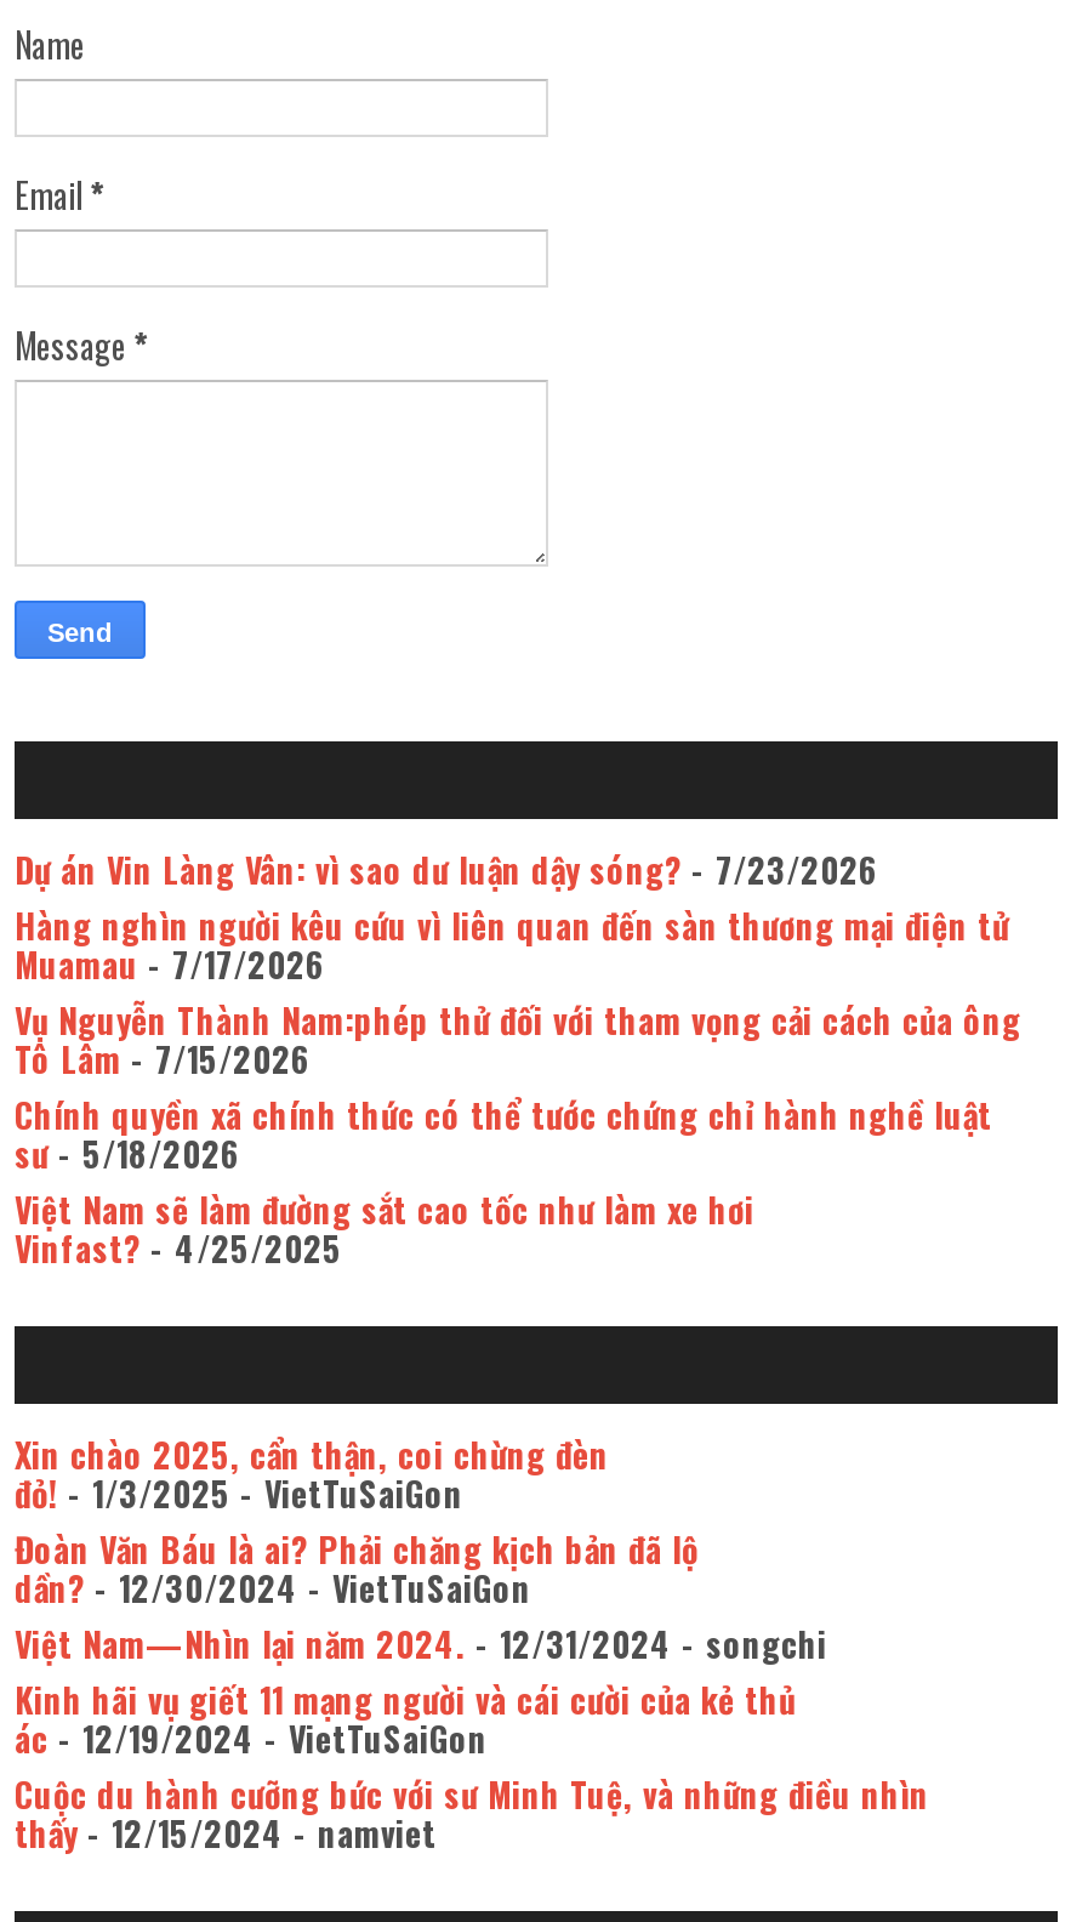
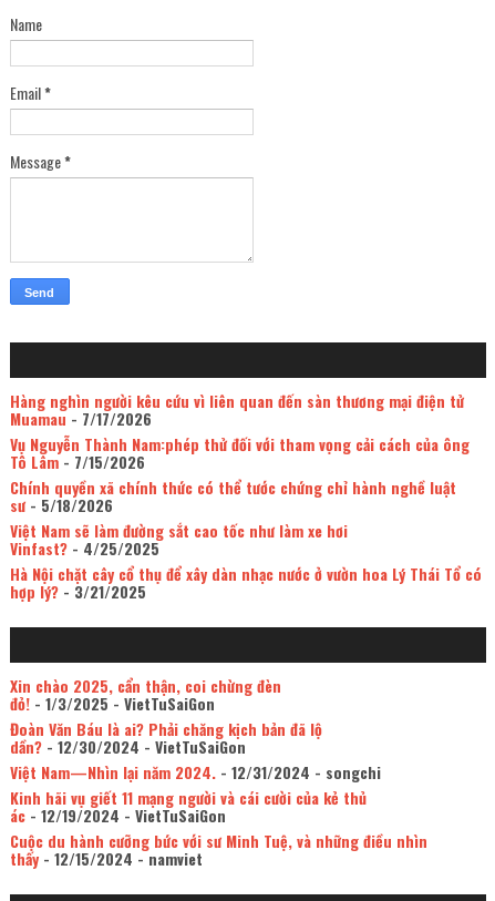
- Dự án Vin Làng Vân: vì sao dư luận dậy sóng? - 7/23/2026

moved up: Hàng nghìn người kêu cứu vì liên quan đến sàn thương mại điện tử | Muamau- 7/17/2026 | Vụ Nguyễn Thành Nam:phép thử đối với tham vọng cải cách của ông | Tô Lâm- 7/15/2026 | Chính quyền xã chính thức có thể tước chứng chỉ hành nghề luật | sư- 5/18/2026 | Việt Nam sẽ làm đường sắt cao tốc như làm xe hơi | Vinfast?- 4/25/2025

+ Hà Nội chặt cây cổ thụ để xây dàn nhạc nước ở vườn hoa Lý Thái Tổ có
+ hợp lý?- 3/21/2025
